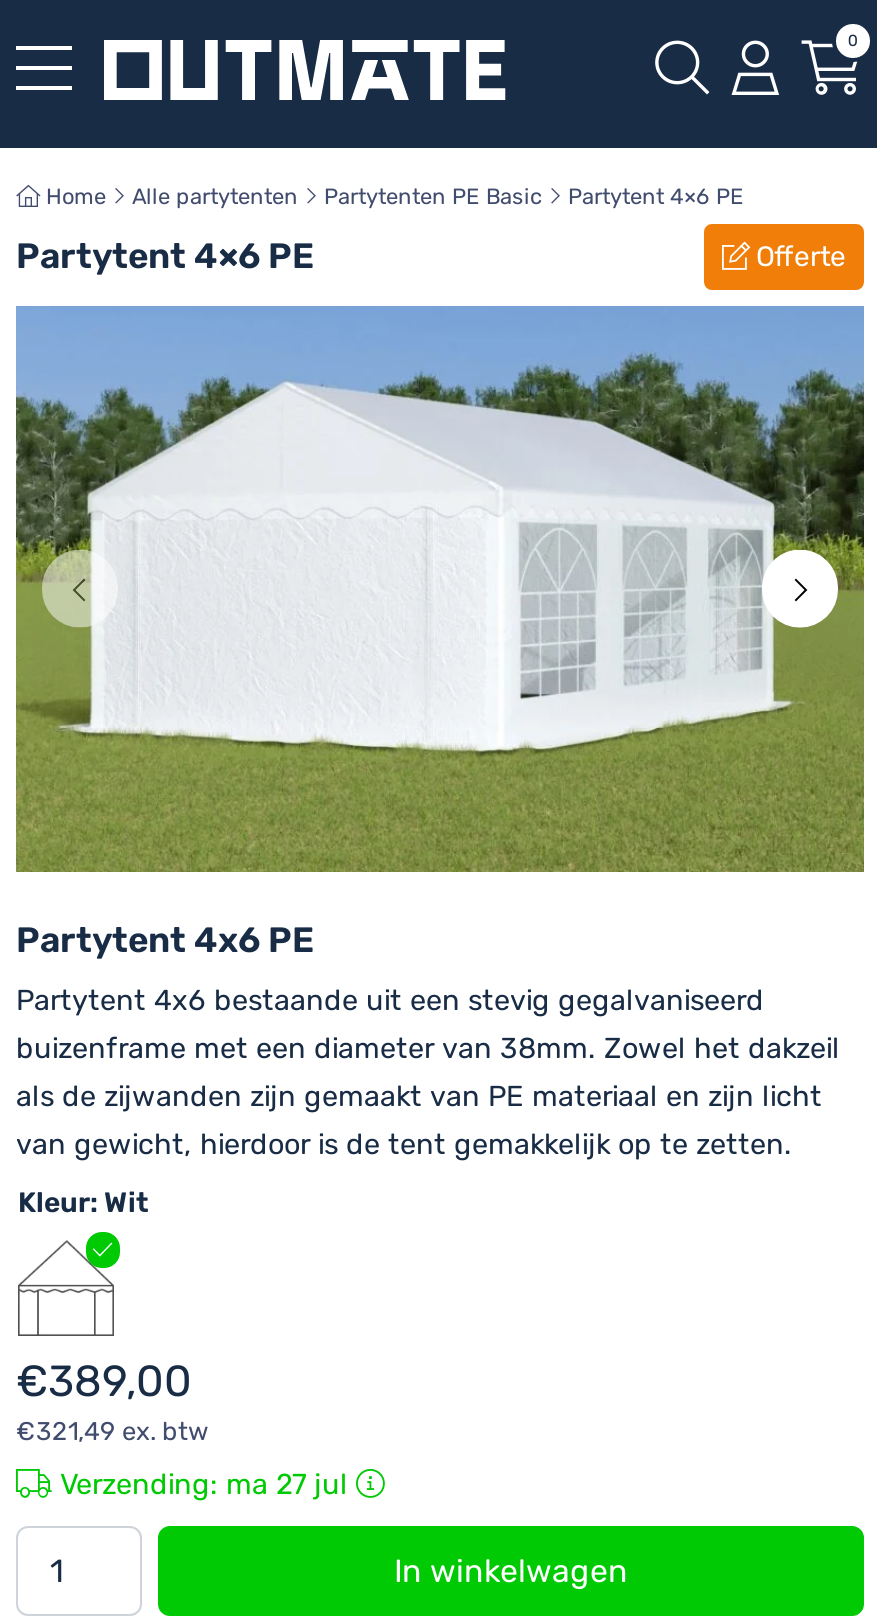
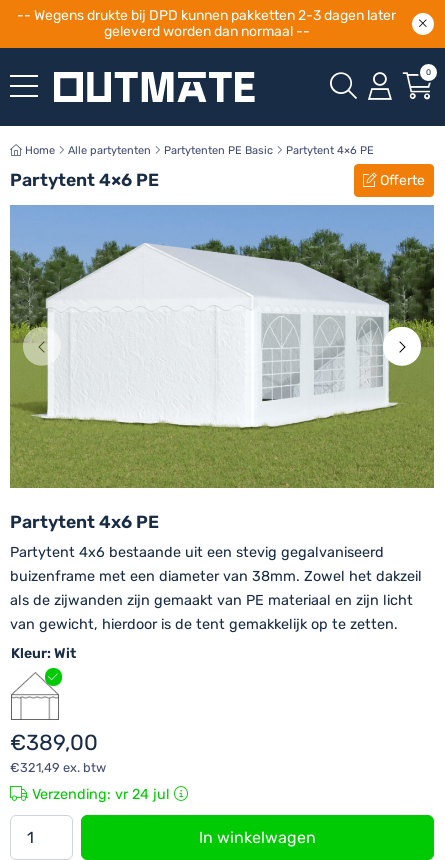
+ -- Wegens drukte bij DPD kunnen pakketten 2-3 dagen later
+ geleverd worden dan normaal --

- Verzending: ma 27 jul
+ Verzending: vr 24 jul
